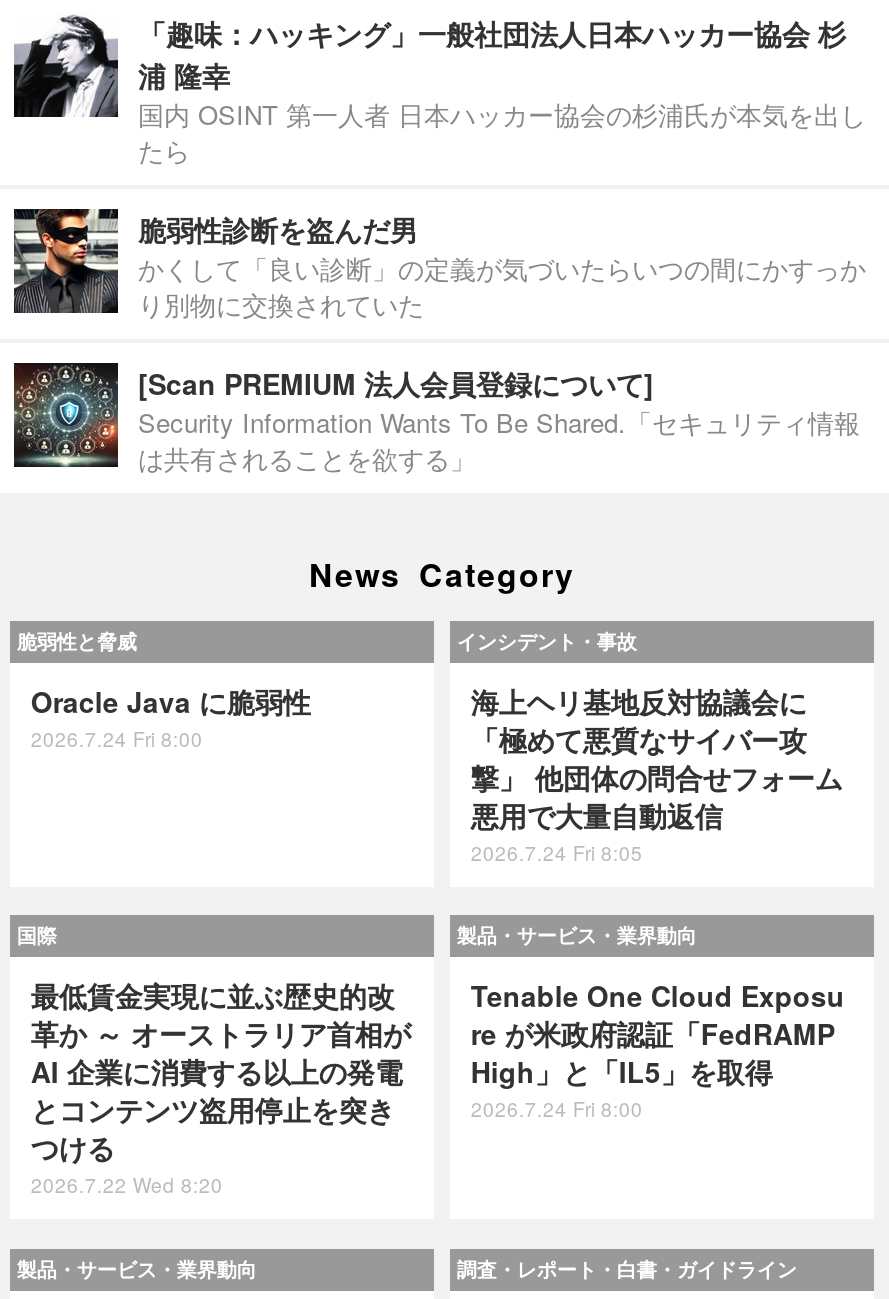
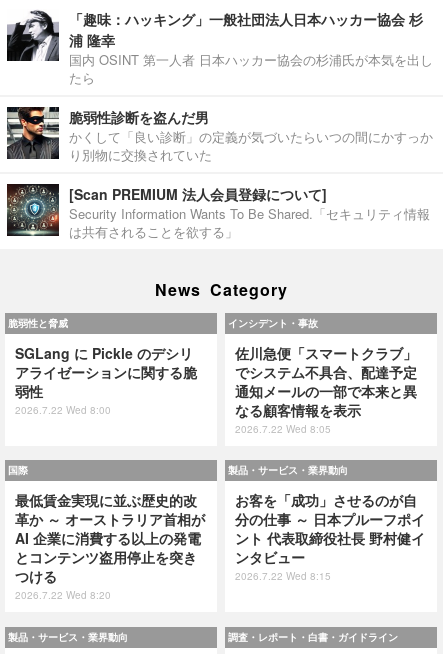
- Oracle Java に脆弱性
- 2026.7.24 Fri 8:00
+ SGLang に Pickle のデシリ
+ アライゼーションに関する脆
+ 弱性
+ 2026.7.22 Wed 8:00

- 海上ヘリ基地反対協議会に
- 「極めて悪質なサイバー攻
- 撃」 他団体の問合せフォーム
- 悪用で大量自動返信
- 2026.7.24 Fri 8:05
+ 佐川急便「スマートクラブ」
+ でシステム不具合、配達予定
+ 通知メールの一部で本来と異
+ なる顧客情報を表示
+ 2026.7.22 Wed 8:05

- Tenable One Cloud Exposu
- re が米政府認証「FedRAMP
- High」と「IL5」を取得
- 2026.7.24 Fri 8:00
+ お客を「成功」させるのが自
+ 分の仕事 ～ 日本プルーフポイ
+ ント 代表取締役社長 野村健イ
+ ンタビュー
+ 2026.7.22 Wed 8:15
